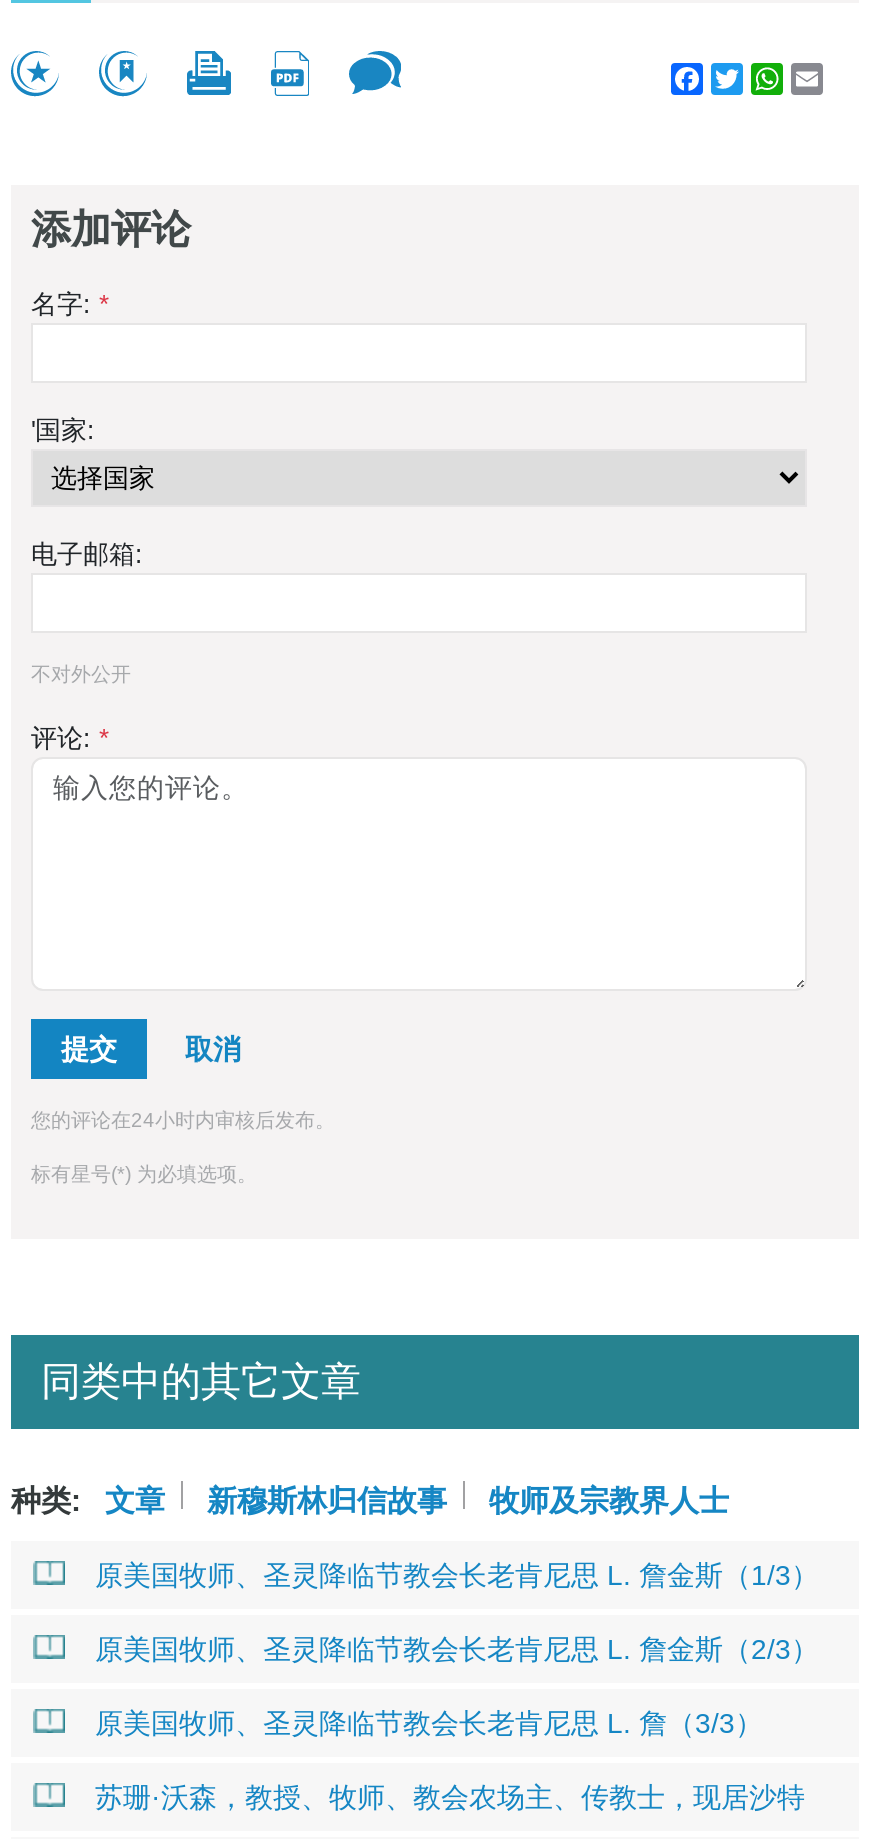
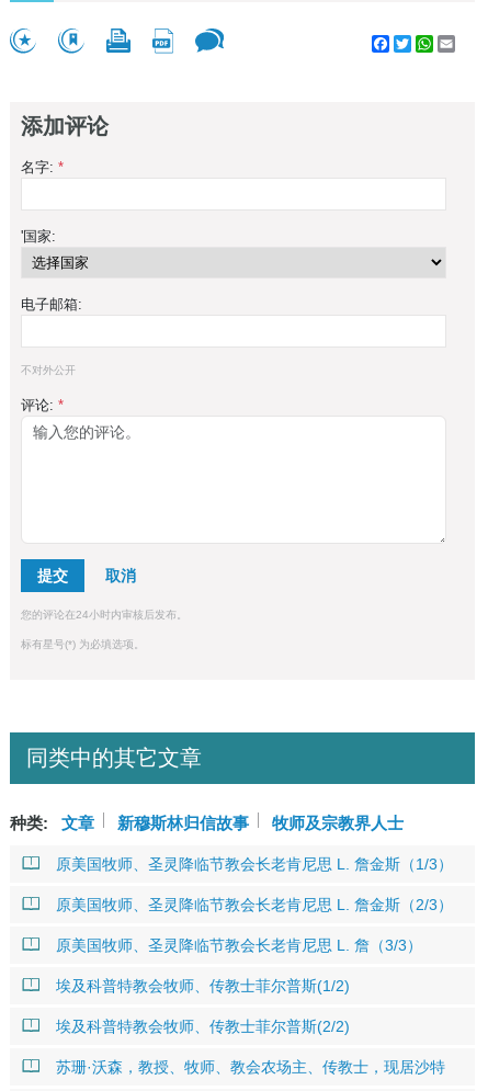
+ 埃及科普特教会牧师、传教士菲尔普斯(1/2)
+ 埃及科普特教会牧师、传教士菲尔普斯(2/2)
